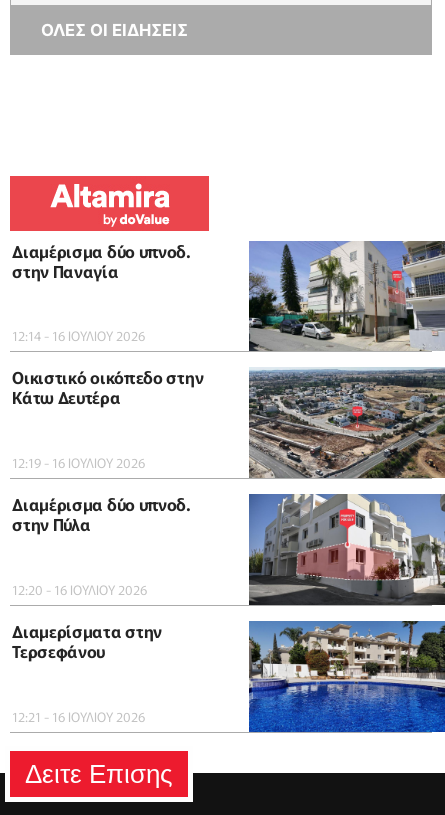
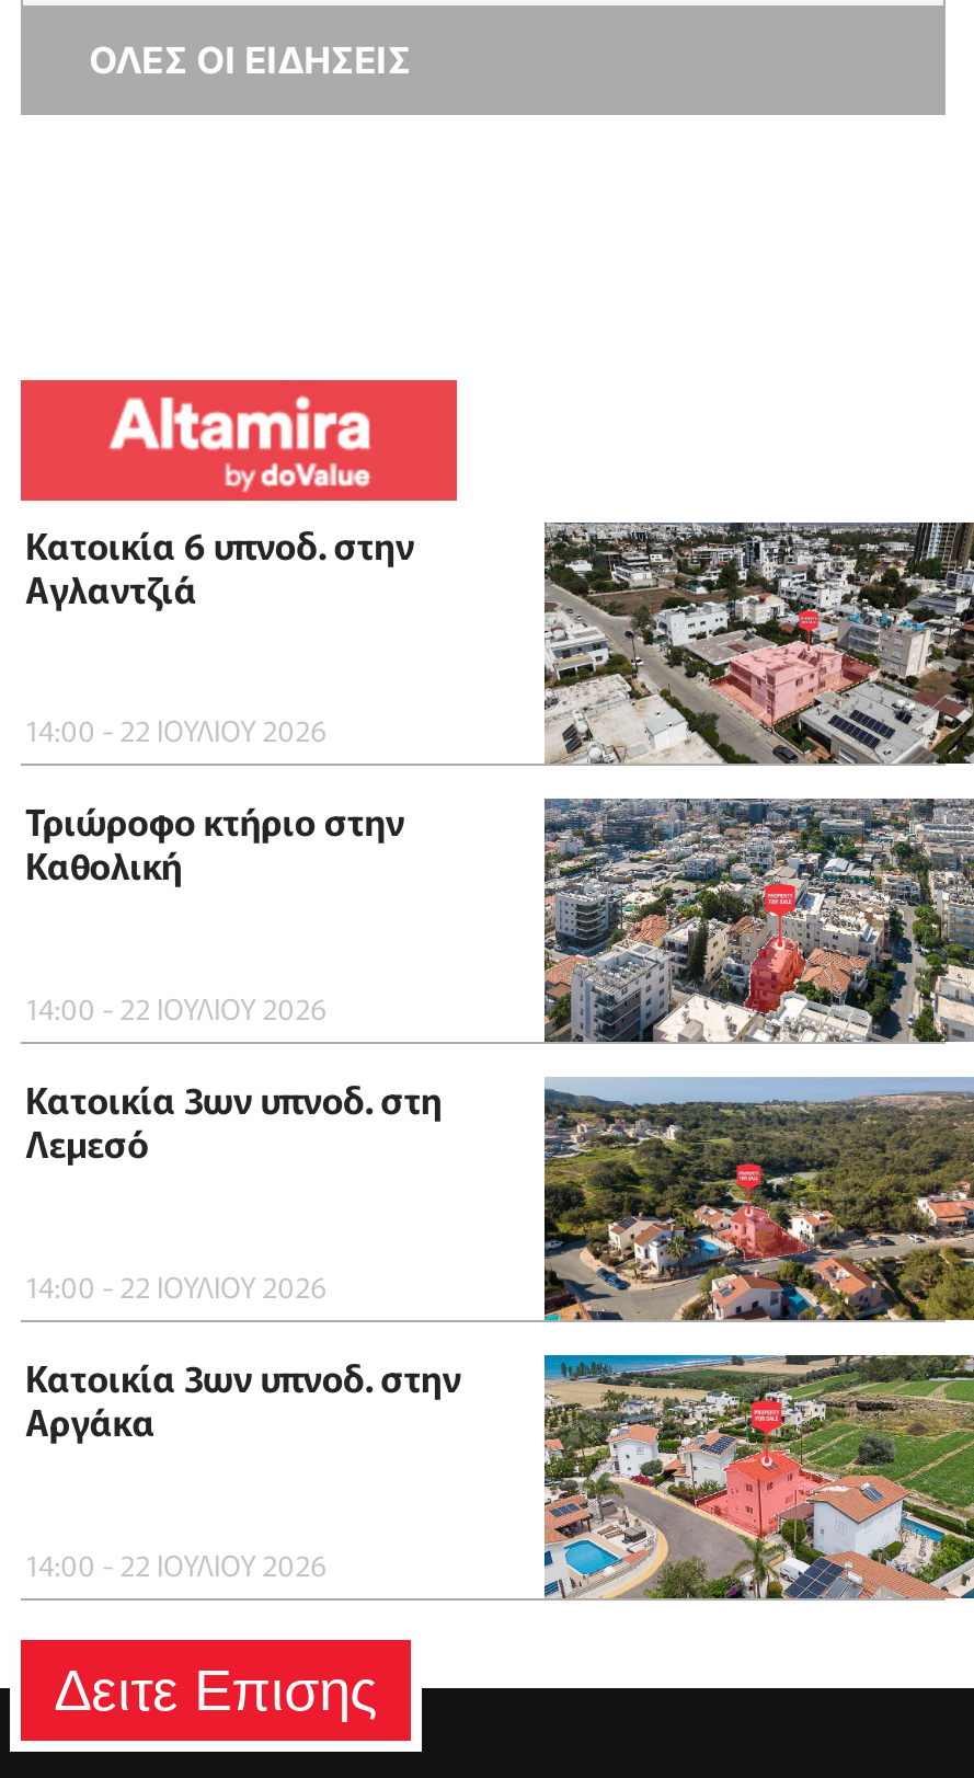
- Διαμέρισμα δύο υπνοδ.
- στην Παναγία
+ Κατοικία 6 υπνοδ. στην
+ Αγλαντζιά

- [image]
+ [image]

- 12:14 - 16 ΙΟΥΛΙΟΥ 2026
+ 14:00 - 22 ΙΟΥΛΙΟΥ 2026

- Οικιστικό οικόπεδο στην
- Κάτω Δευτέρα
+ Τριώροφο κτήριο στην
+ Καθολική

- [image]
+ [image]

- 12:19 - 16 ΙΟΥΛΙΟΥ 2026
+ 14:00 - 22 ΙΟΥΛΙΟΥ 2026

- Διαμέρισμα δύο υπνοδ.
- στην Πύλα
+ Κατοικία 3ων υπνοδ. στη
+ Λεμεσό

- [image]
+ [image]

- 12:20 - 16 ΙΟΥΛΙΟΥ 2026
+ 14:00 - 22 ΙΟΥΛΙΟΥ 2026

- Διαμερίσματα στην
- Τερσεφάνου
+ Κατοικία 3ων υπνοδ. στην
+ Αργάκα

- [image]
+ [image]

- 12:21 - 16 ΙΟΥΛΙΟΥ 2026
+ 14:00 - 22 ΙΟΥΛΙΟΥ 2026
